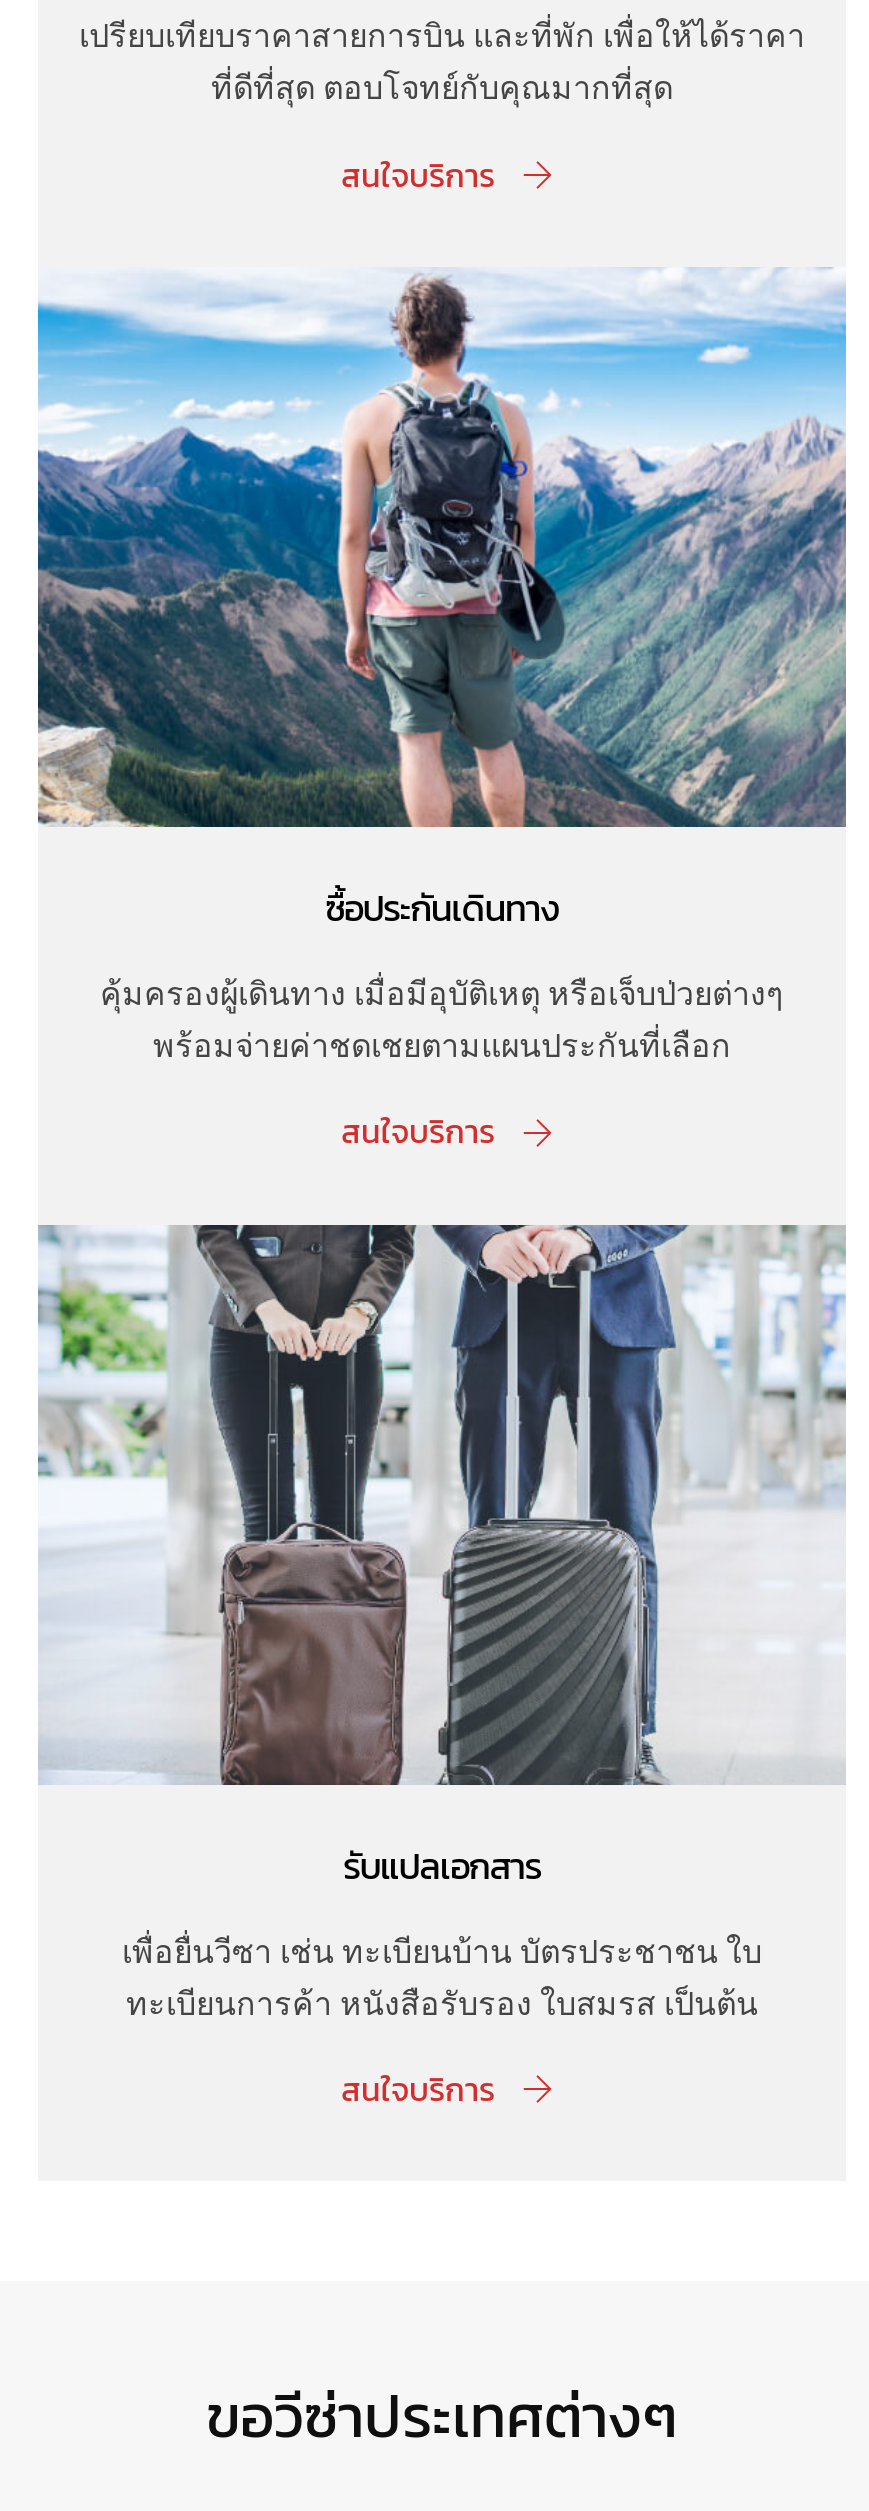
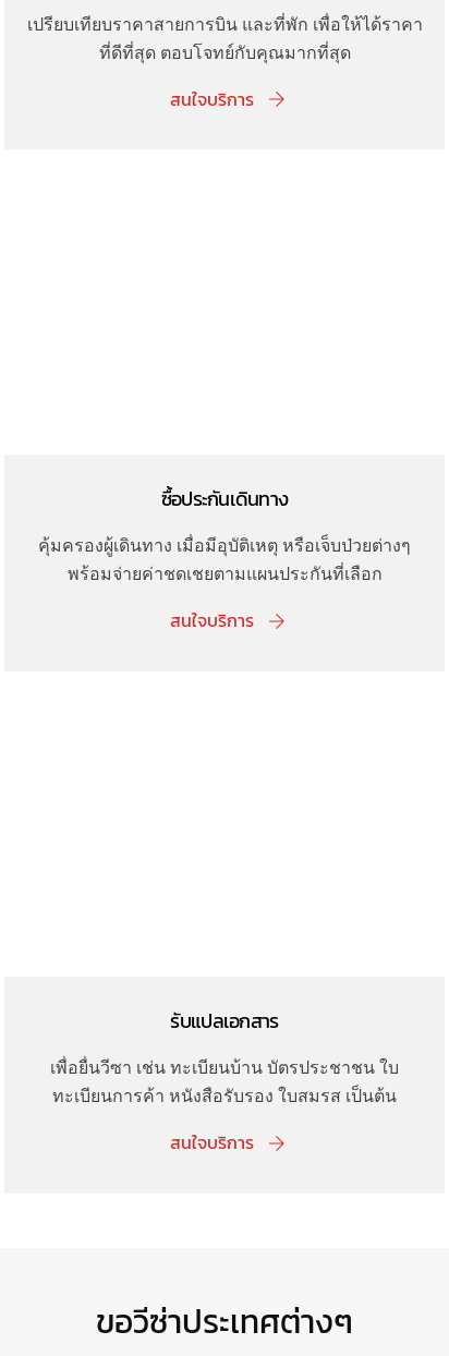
- [image]

- [image]
